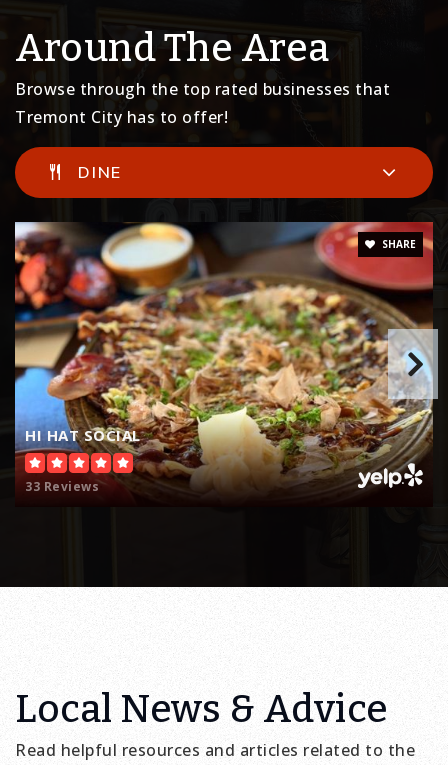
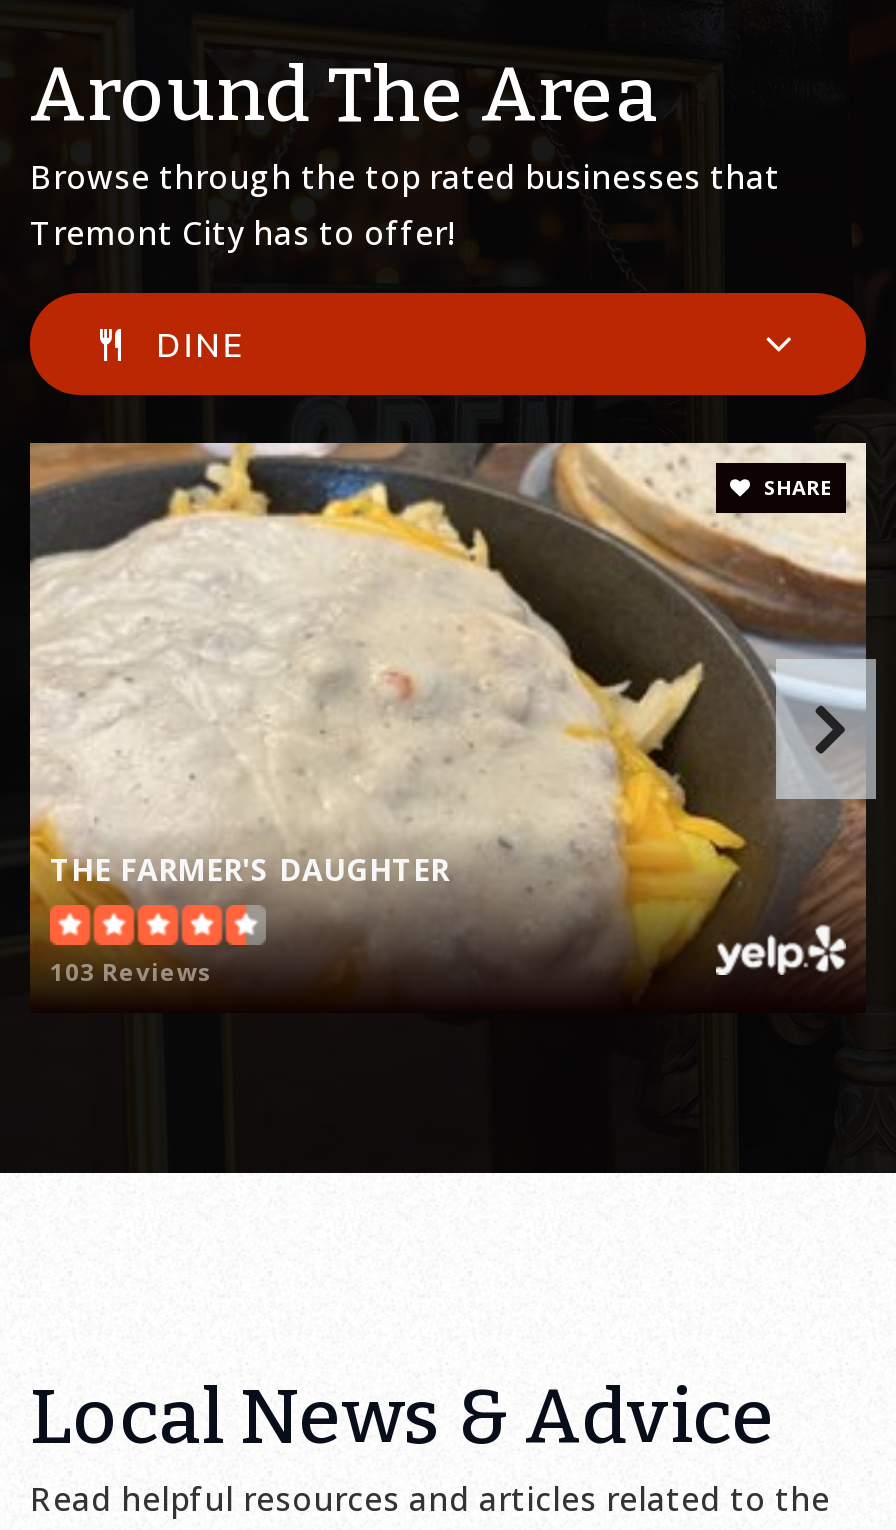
- [image]
- HI HAT SOCIAL
+ [image]
+ THE FARMER'S DAUGHTER

- 33 Reviews
+ 103 Reviews
